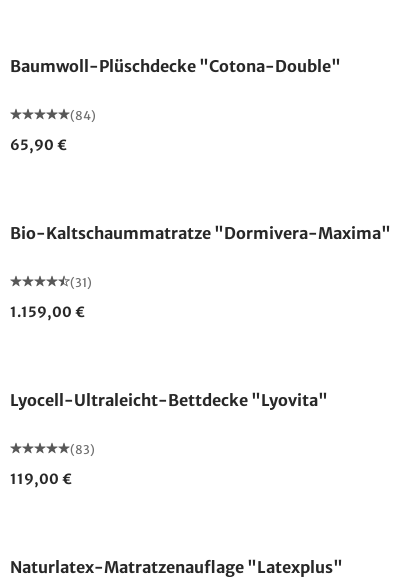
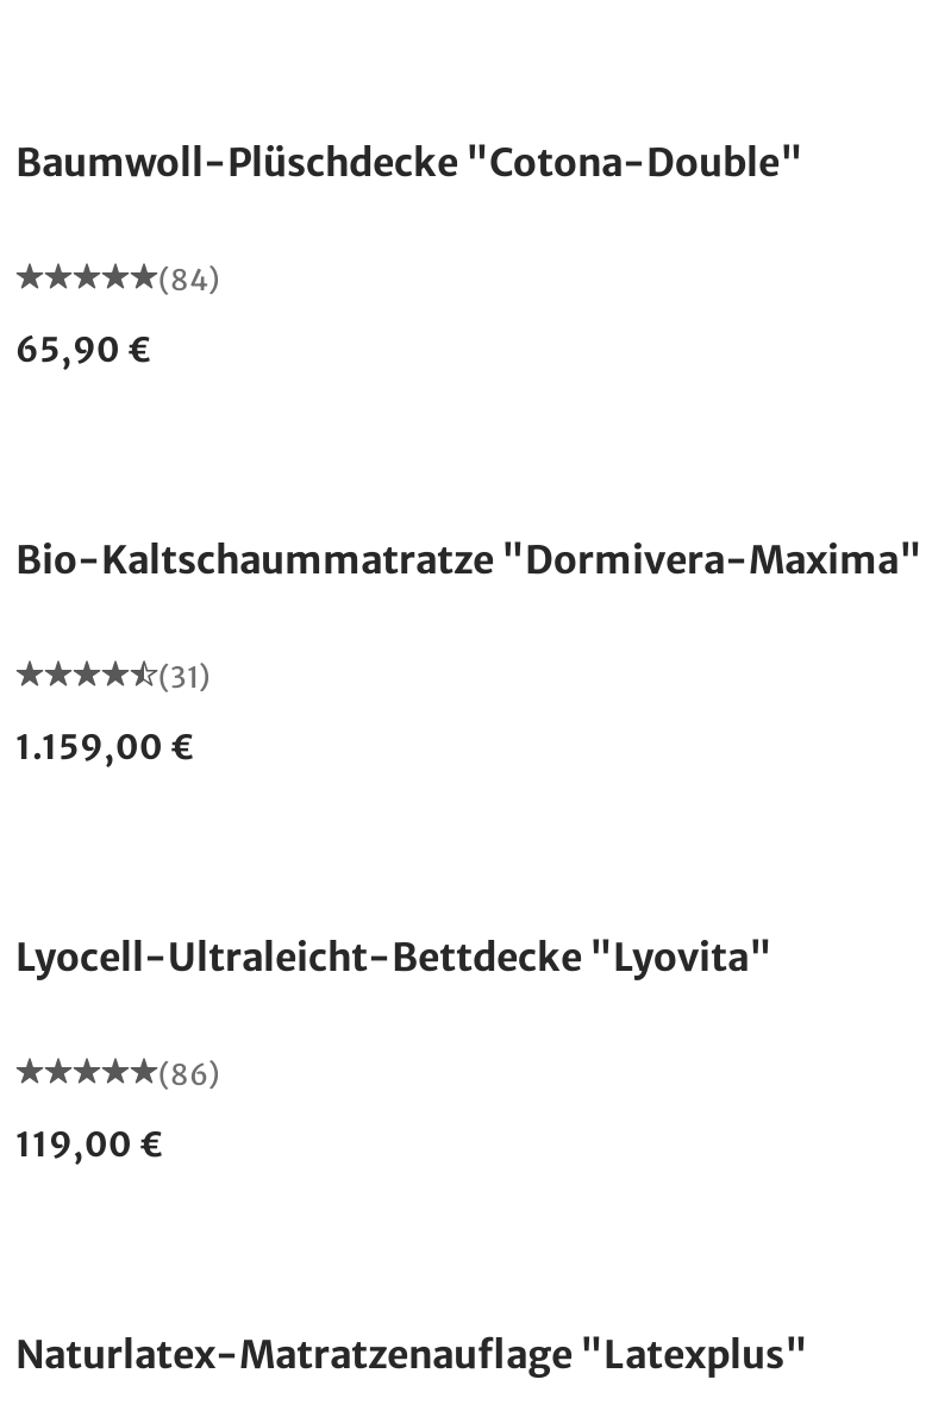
- (83)
+ (86)
